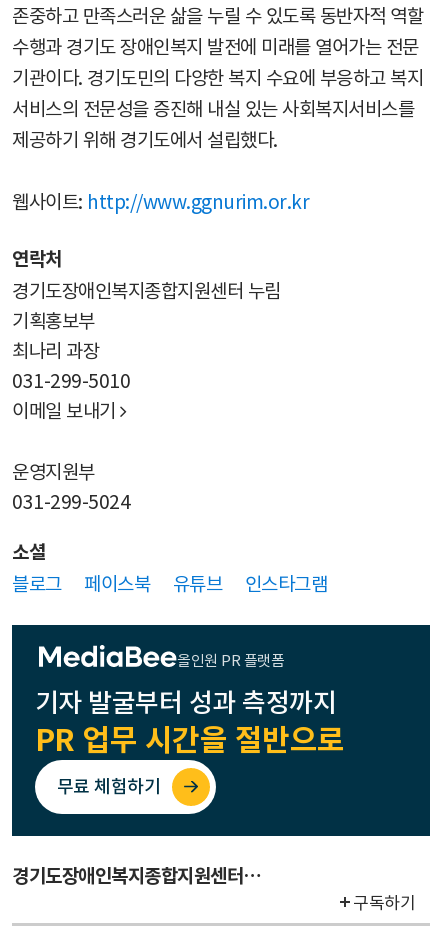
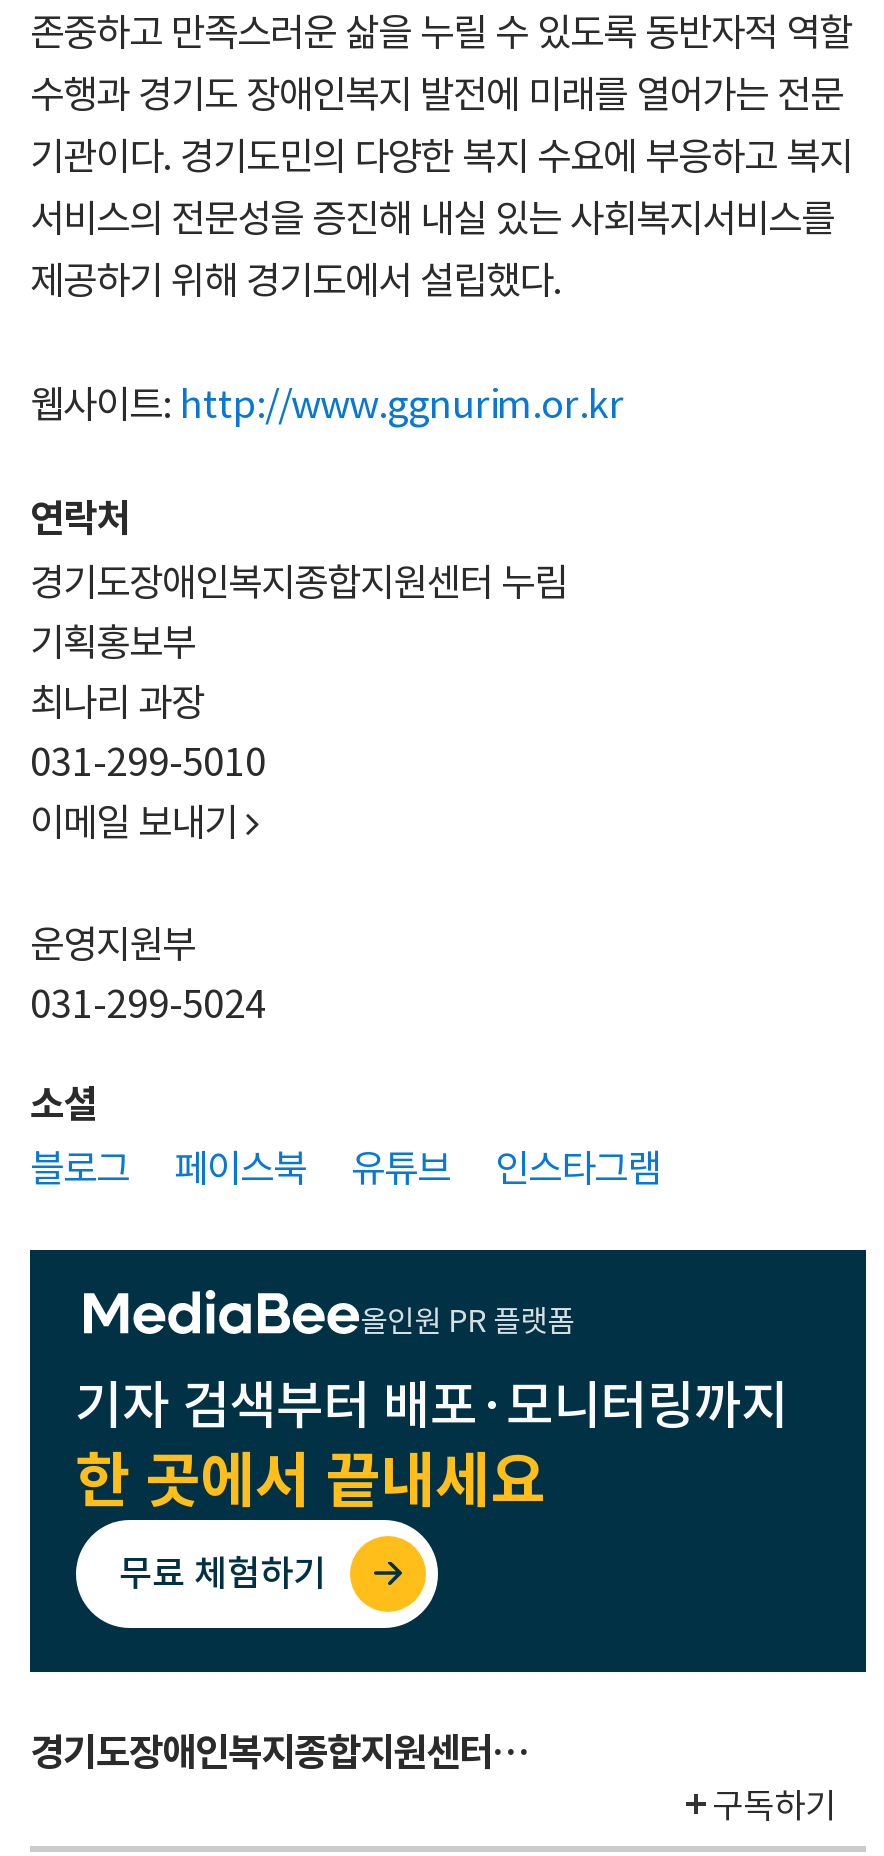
- 기자 발굴부터 성과 측정까지
- PR 업무 시간을 절반으로
+ 기자 검색부터 배포·모니터링까지
+ 한 곳에서 끝내세요
